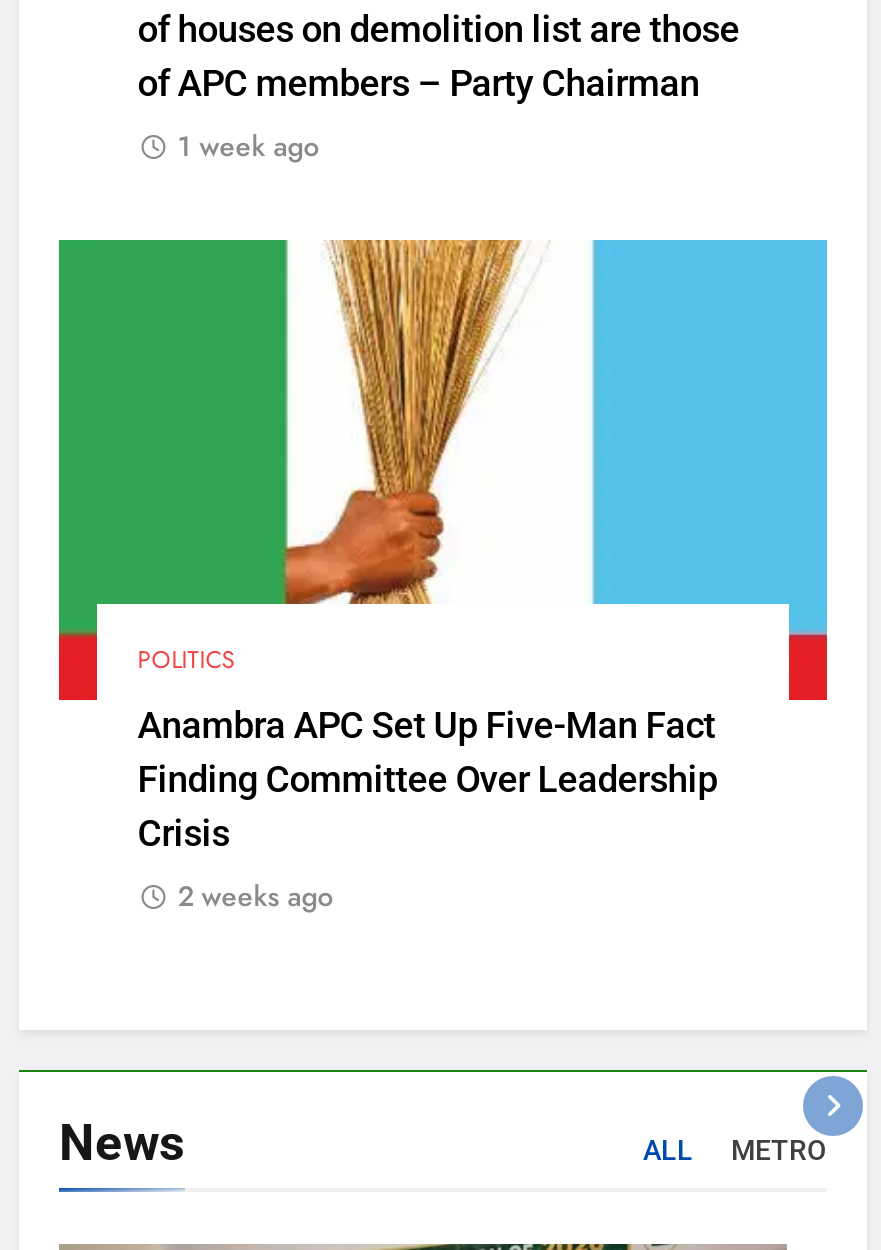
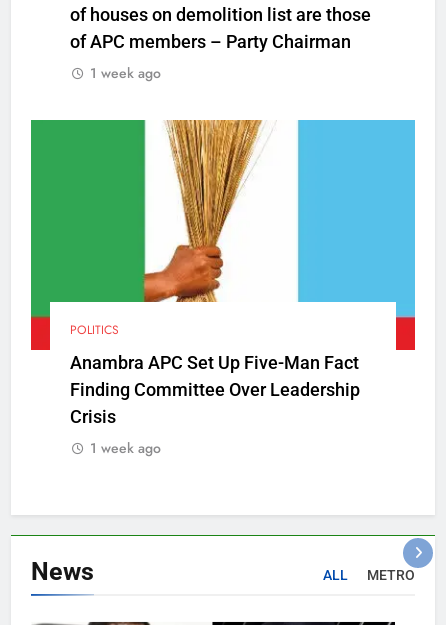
- 2 weeks ago
+ 1 week ago
